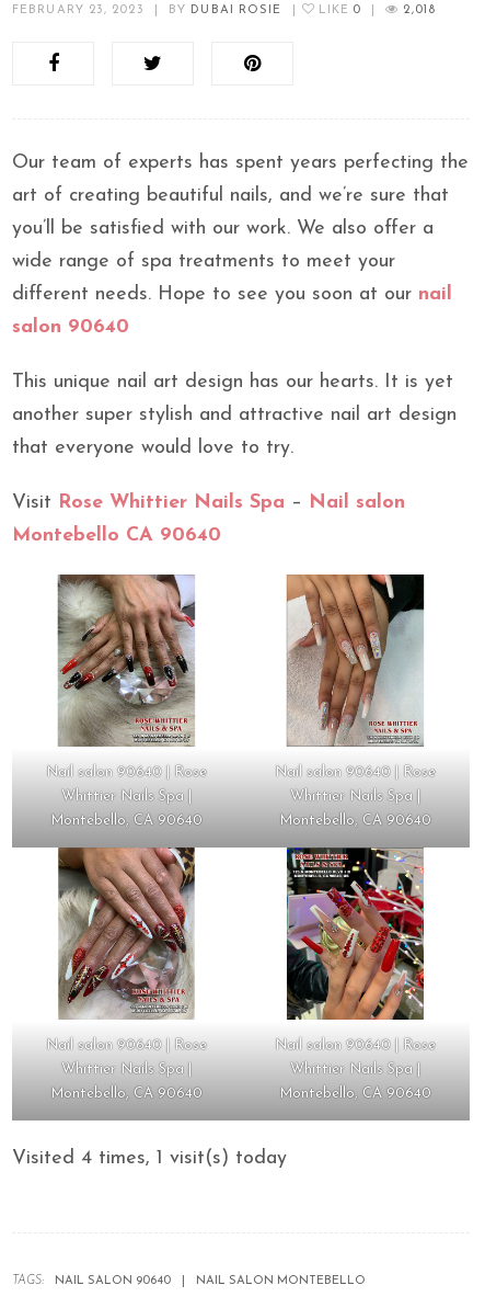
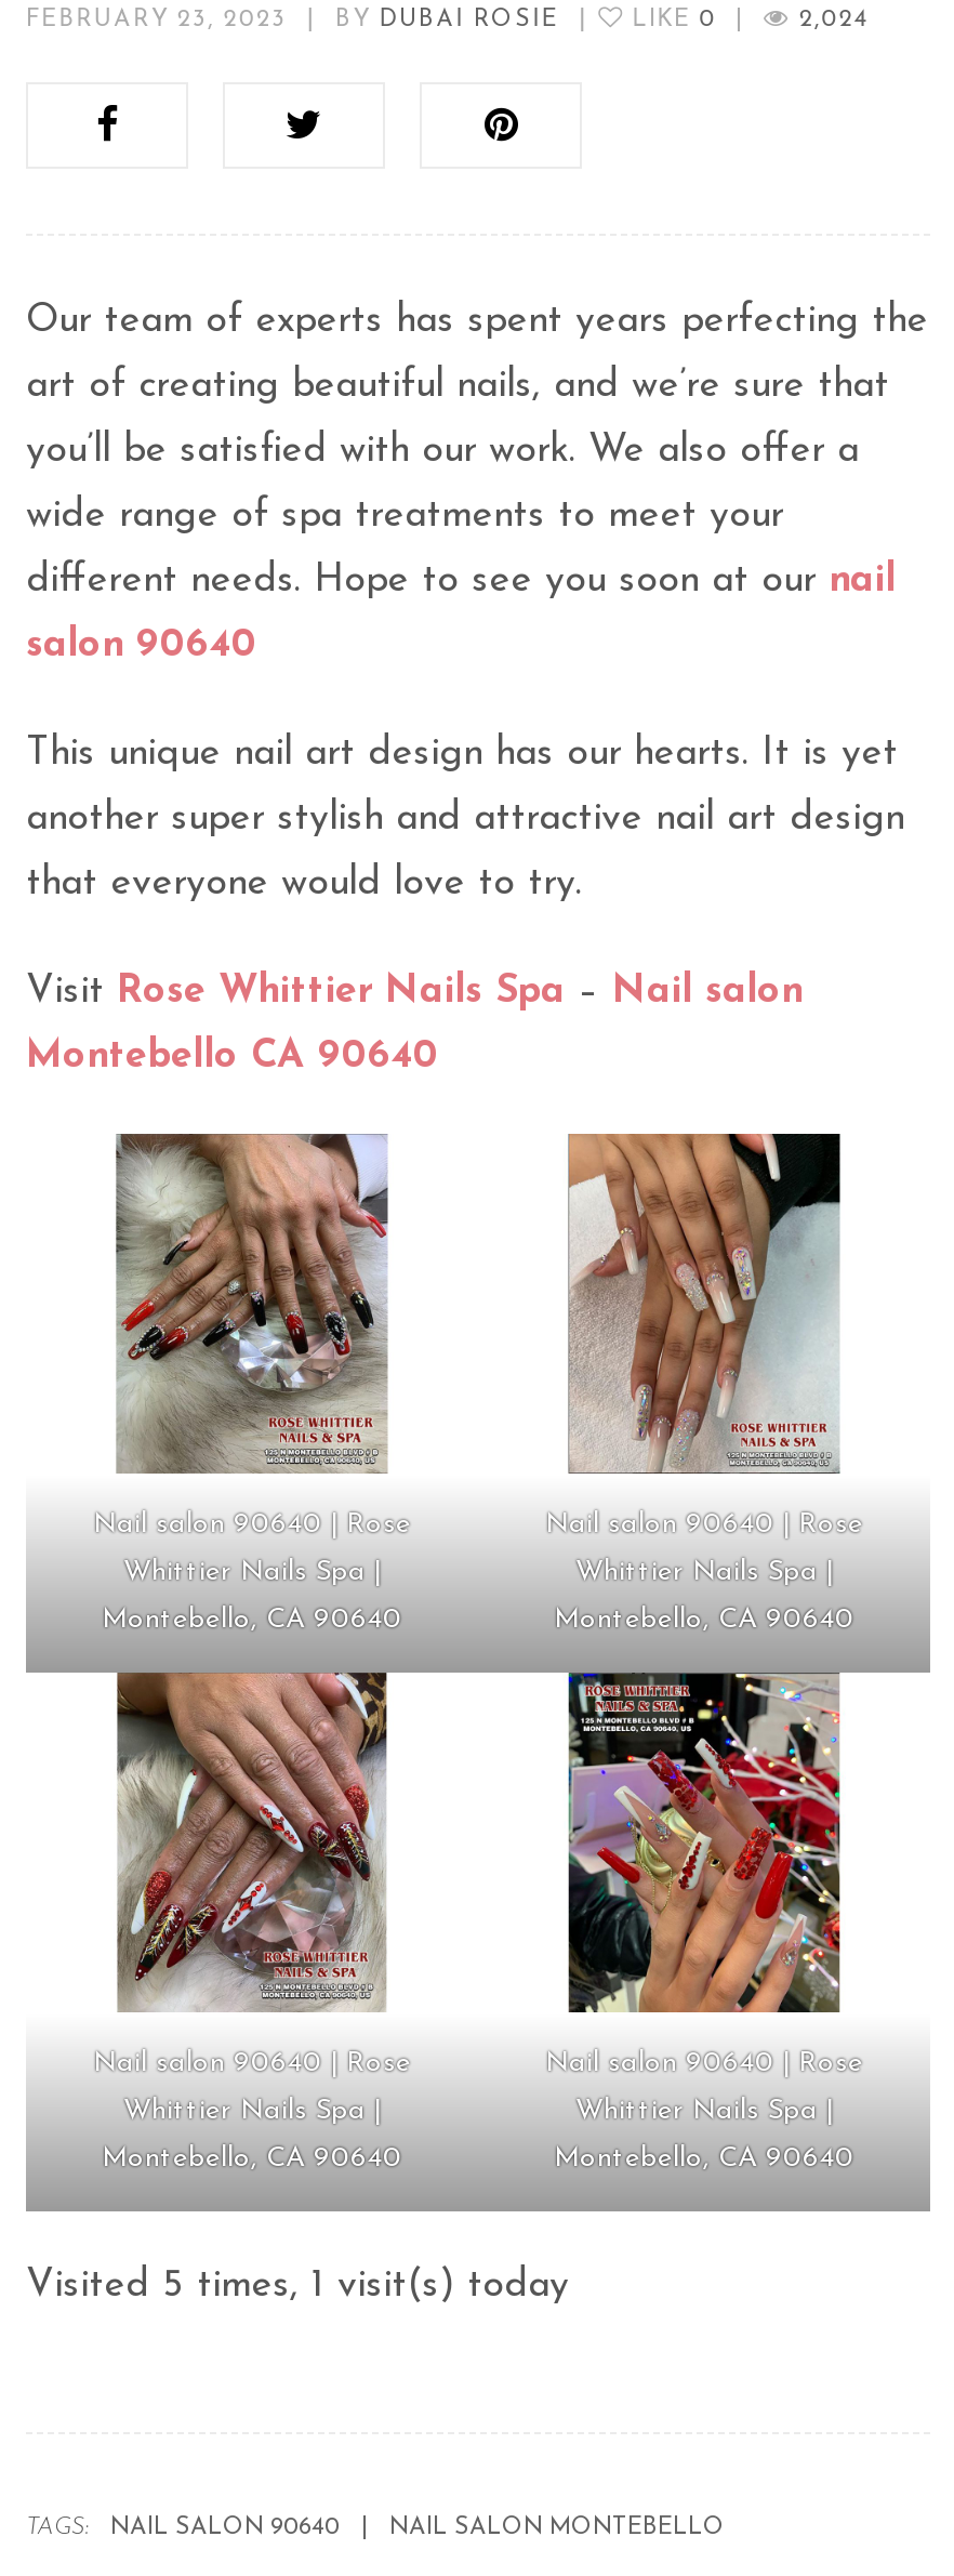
- 2,018
+ 2,024

- Visited 4 times, 1 visit(s) today
+ Visited 5 times, 1 visit(s) today
